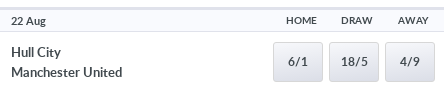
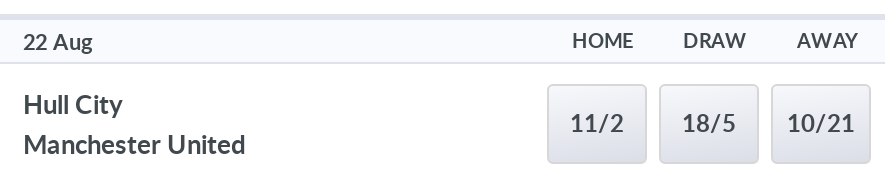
- 6/1
+ 11/2

- 4/9
+ 10/21
